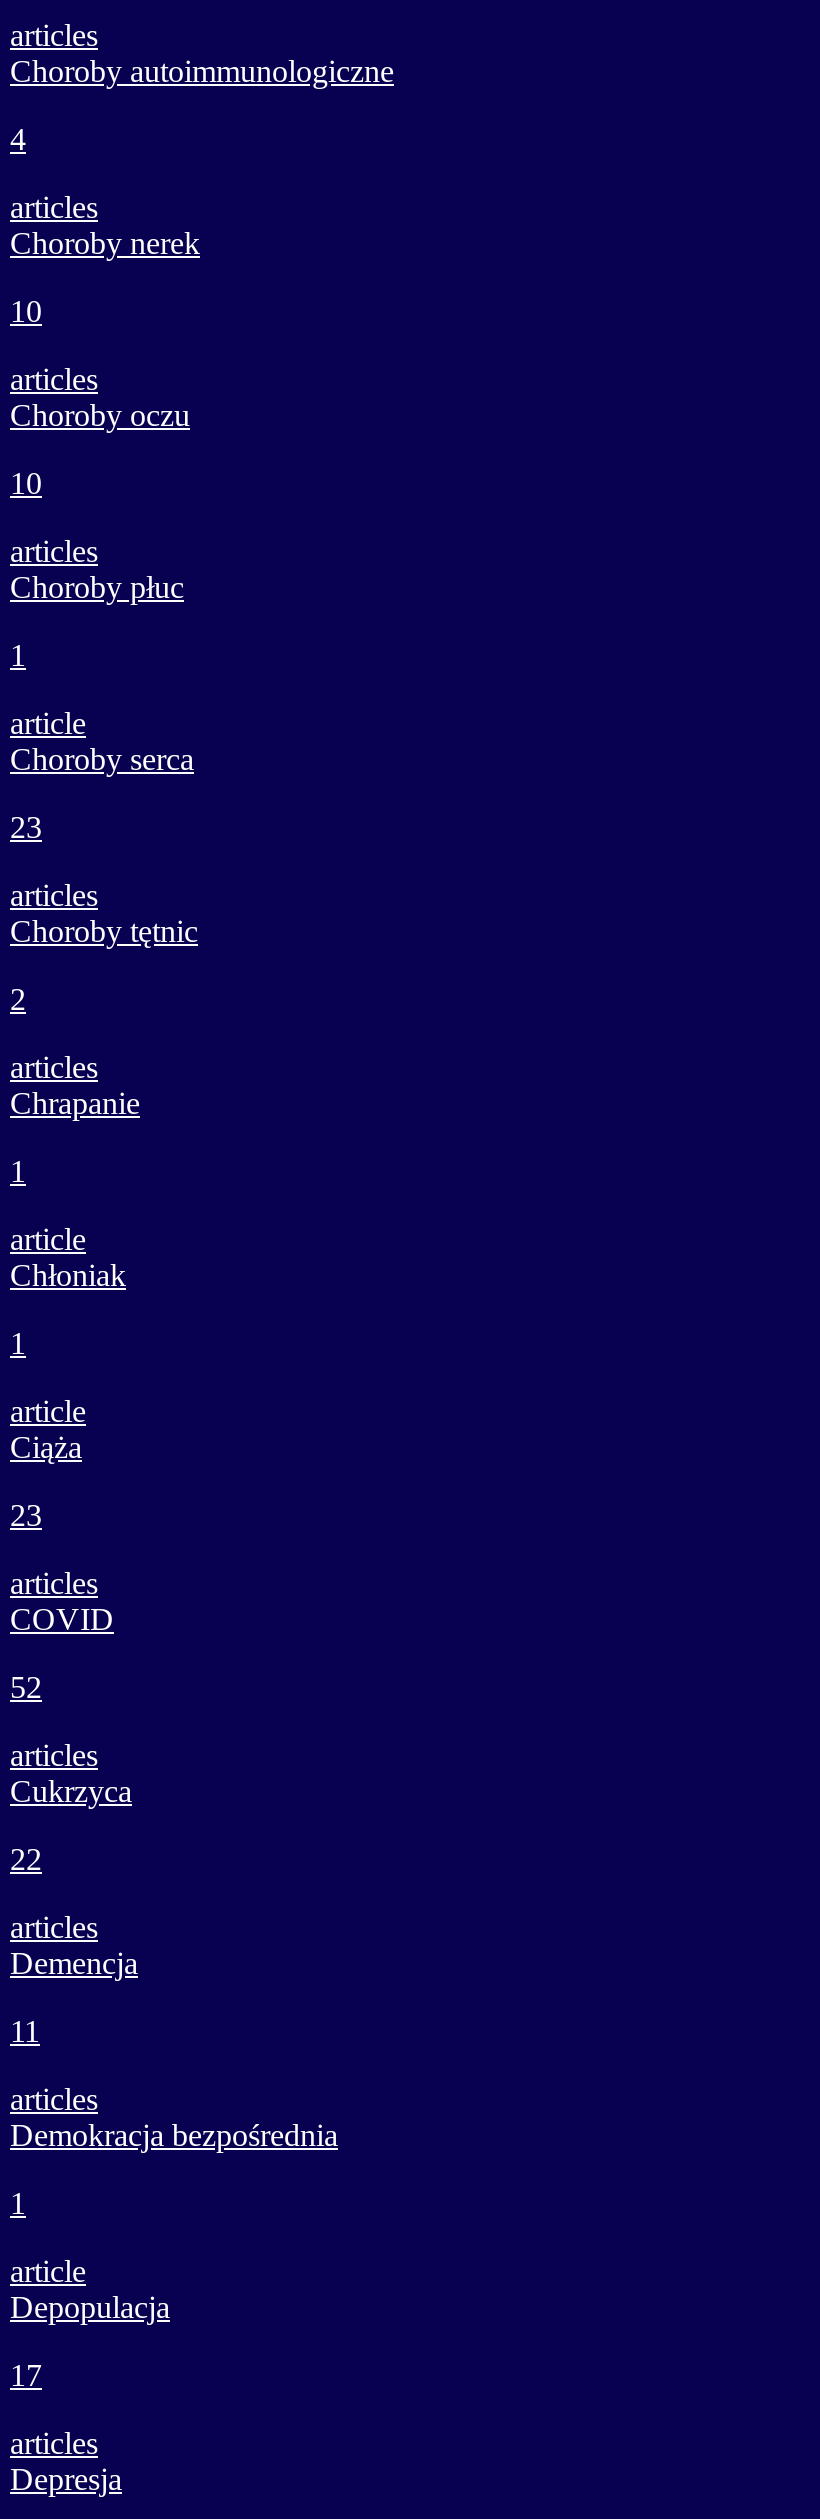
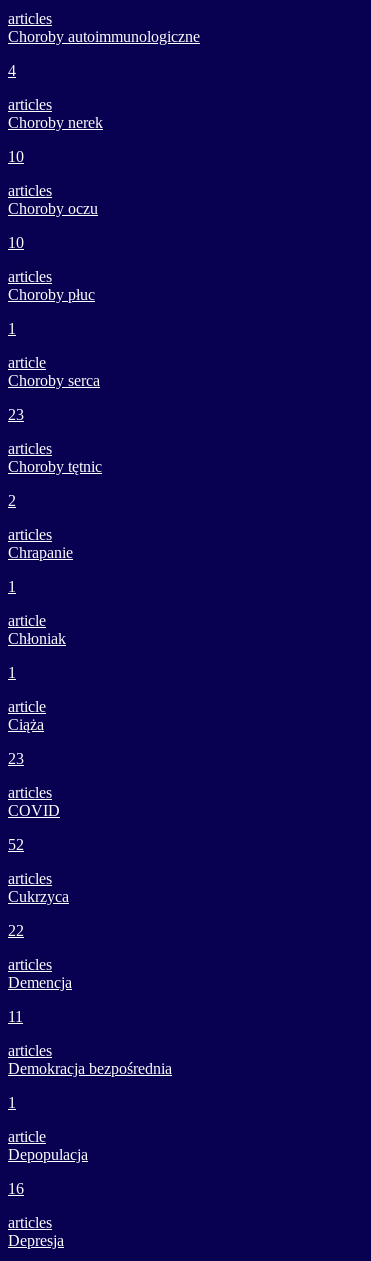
- 17
+ 16
